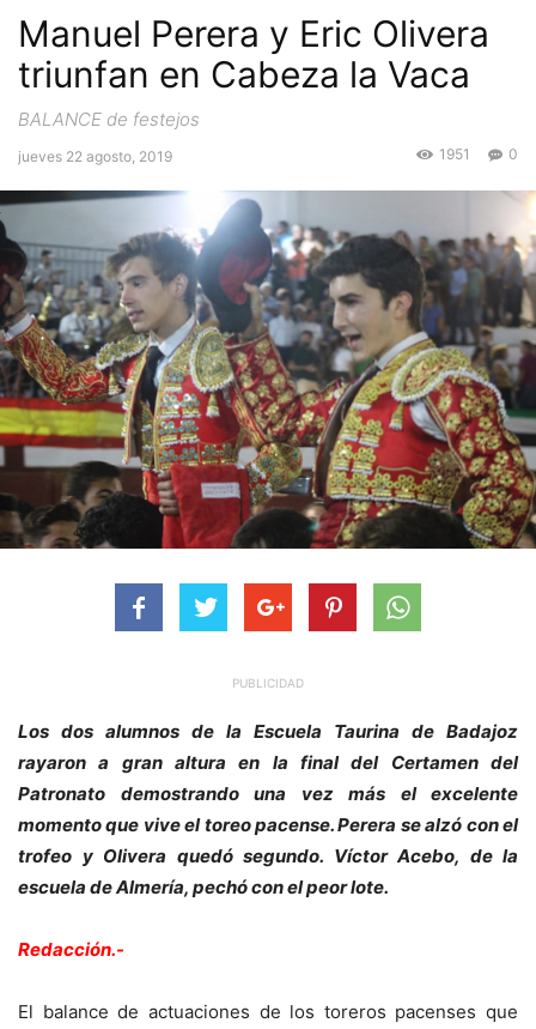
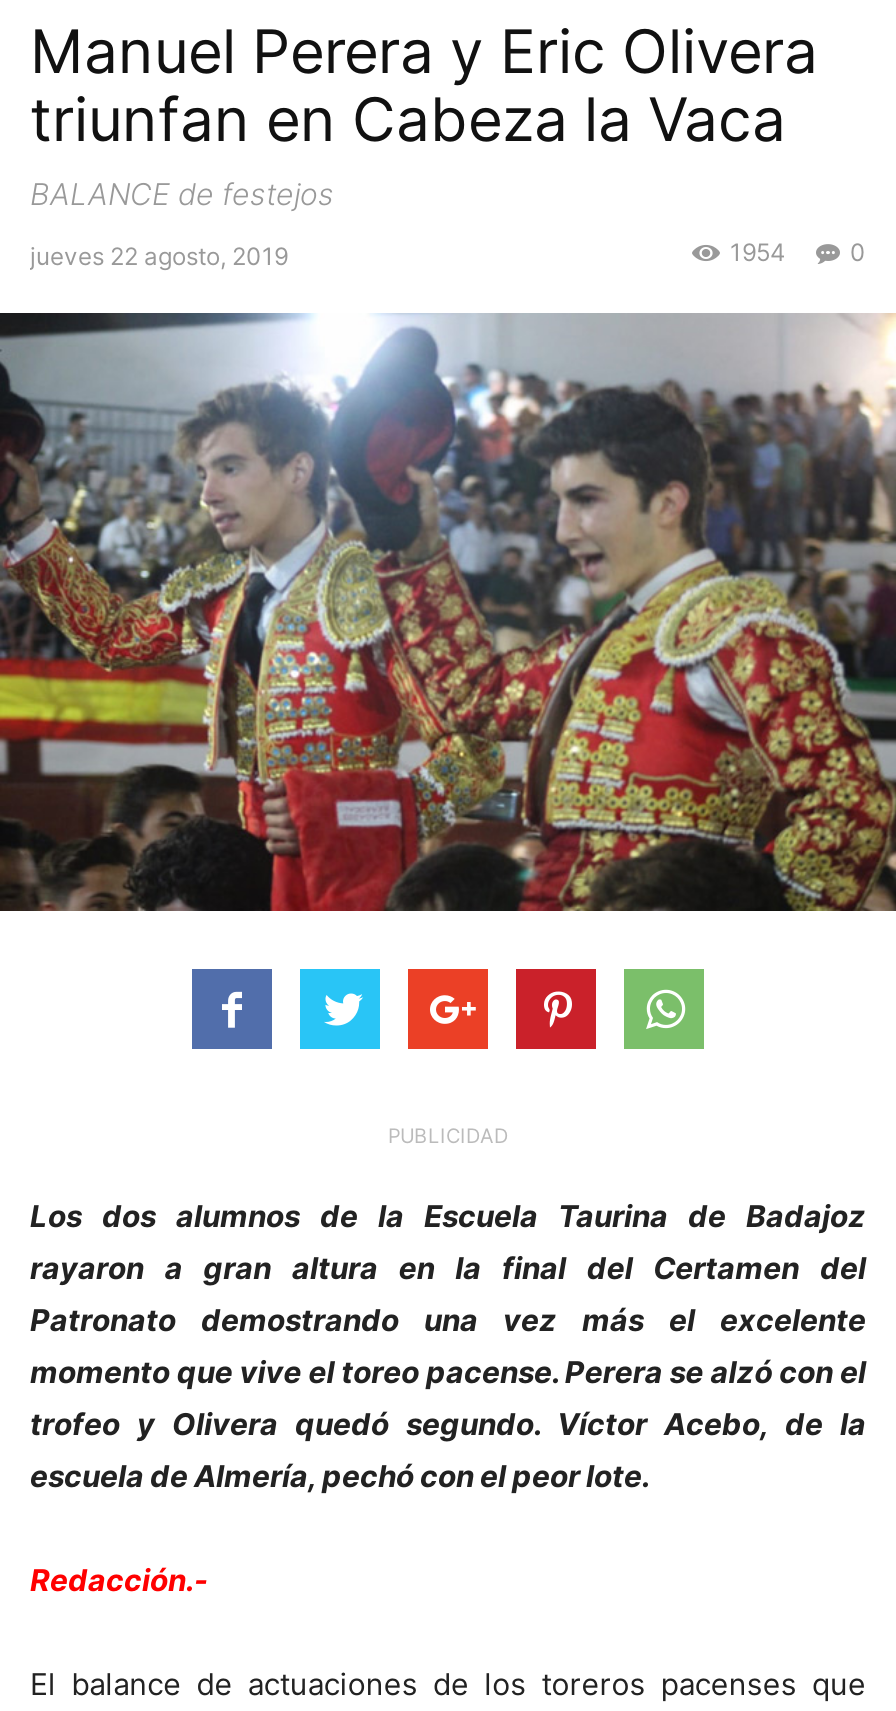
- 1951
+ 1954
